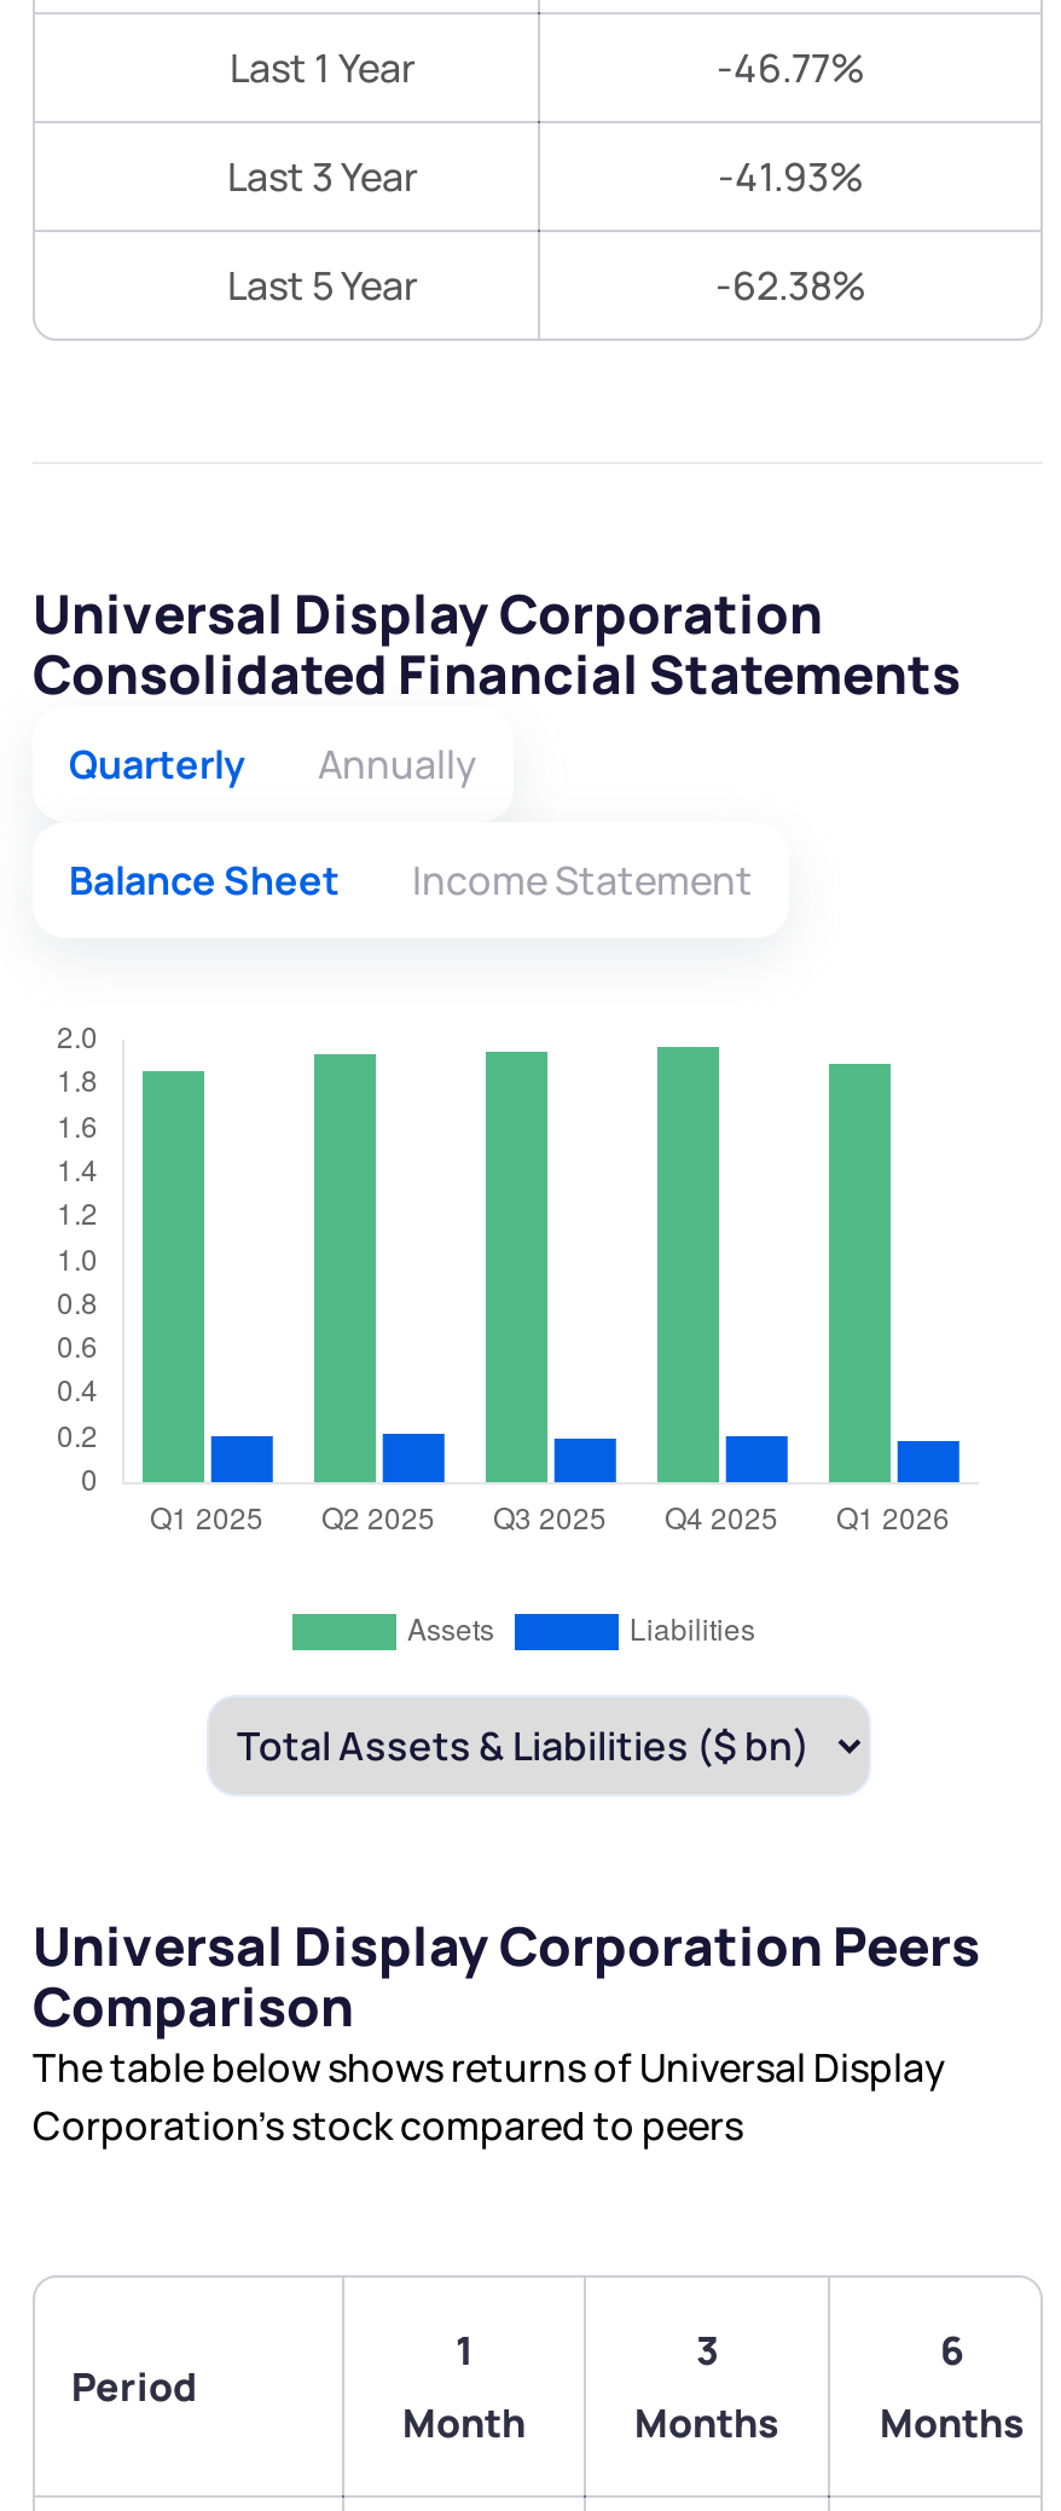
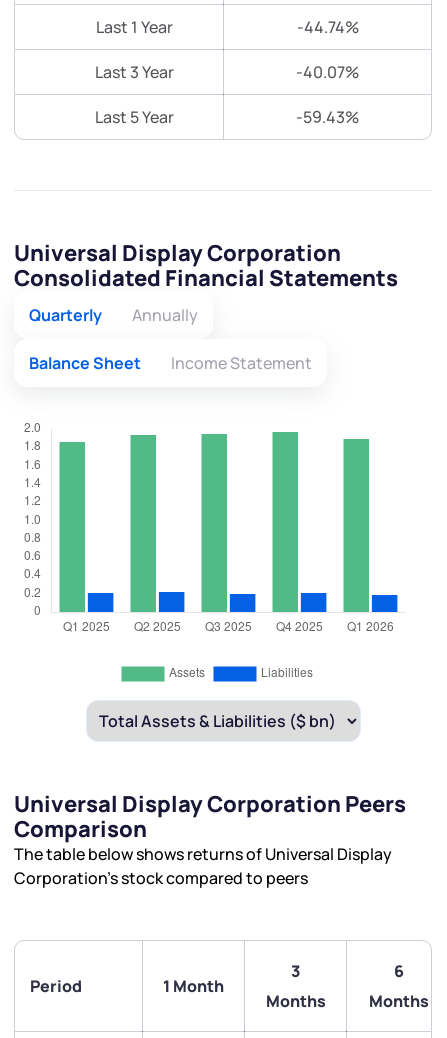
- -46.77%
+ -44.74%

- -41.93%
+ -40.07%

- -62.38%
+ -59.43%
